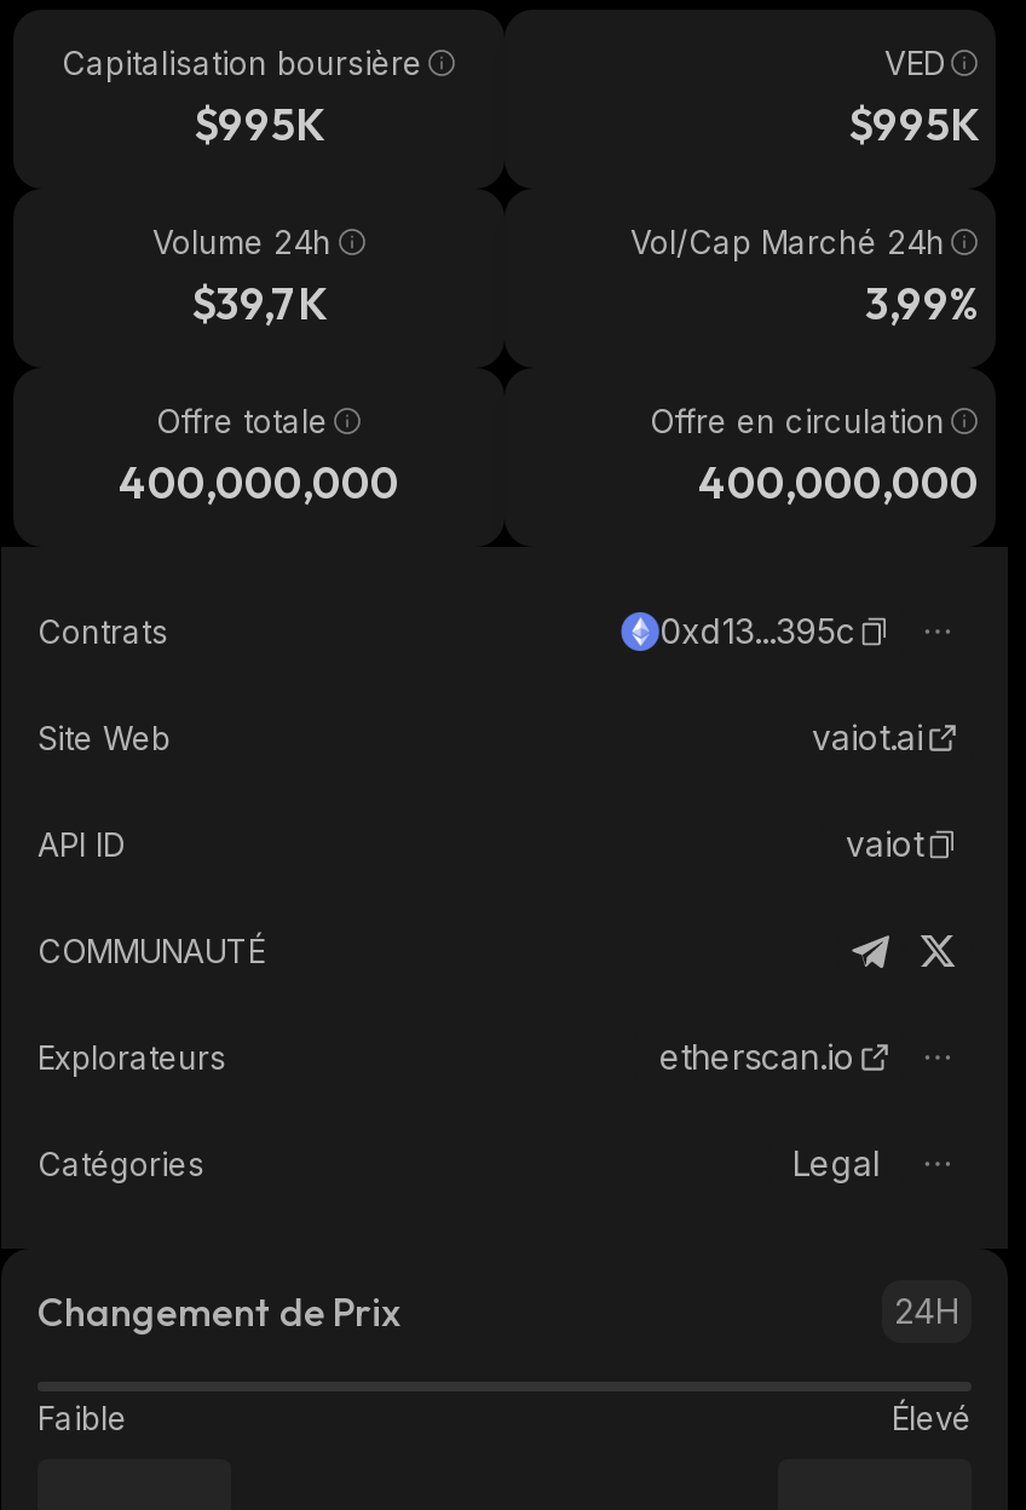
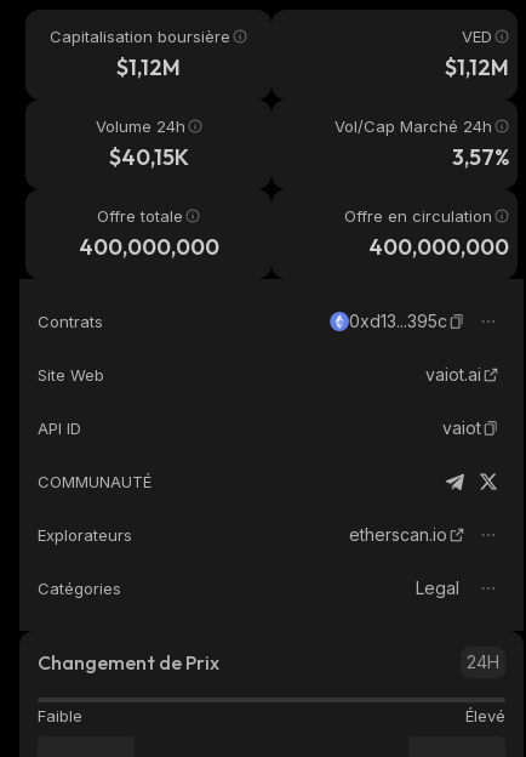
- $995K
+ $1,12M

- $995K
+ $1,12M

- $39,7K
+ $40,15K

- 3,99%
+ 3,57%
